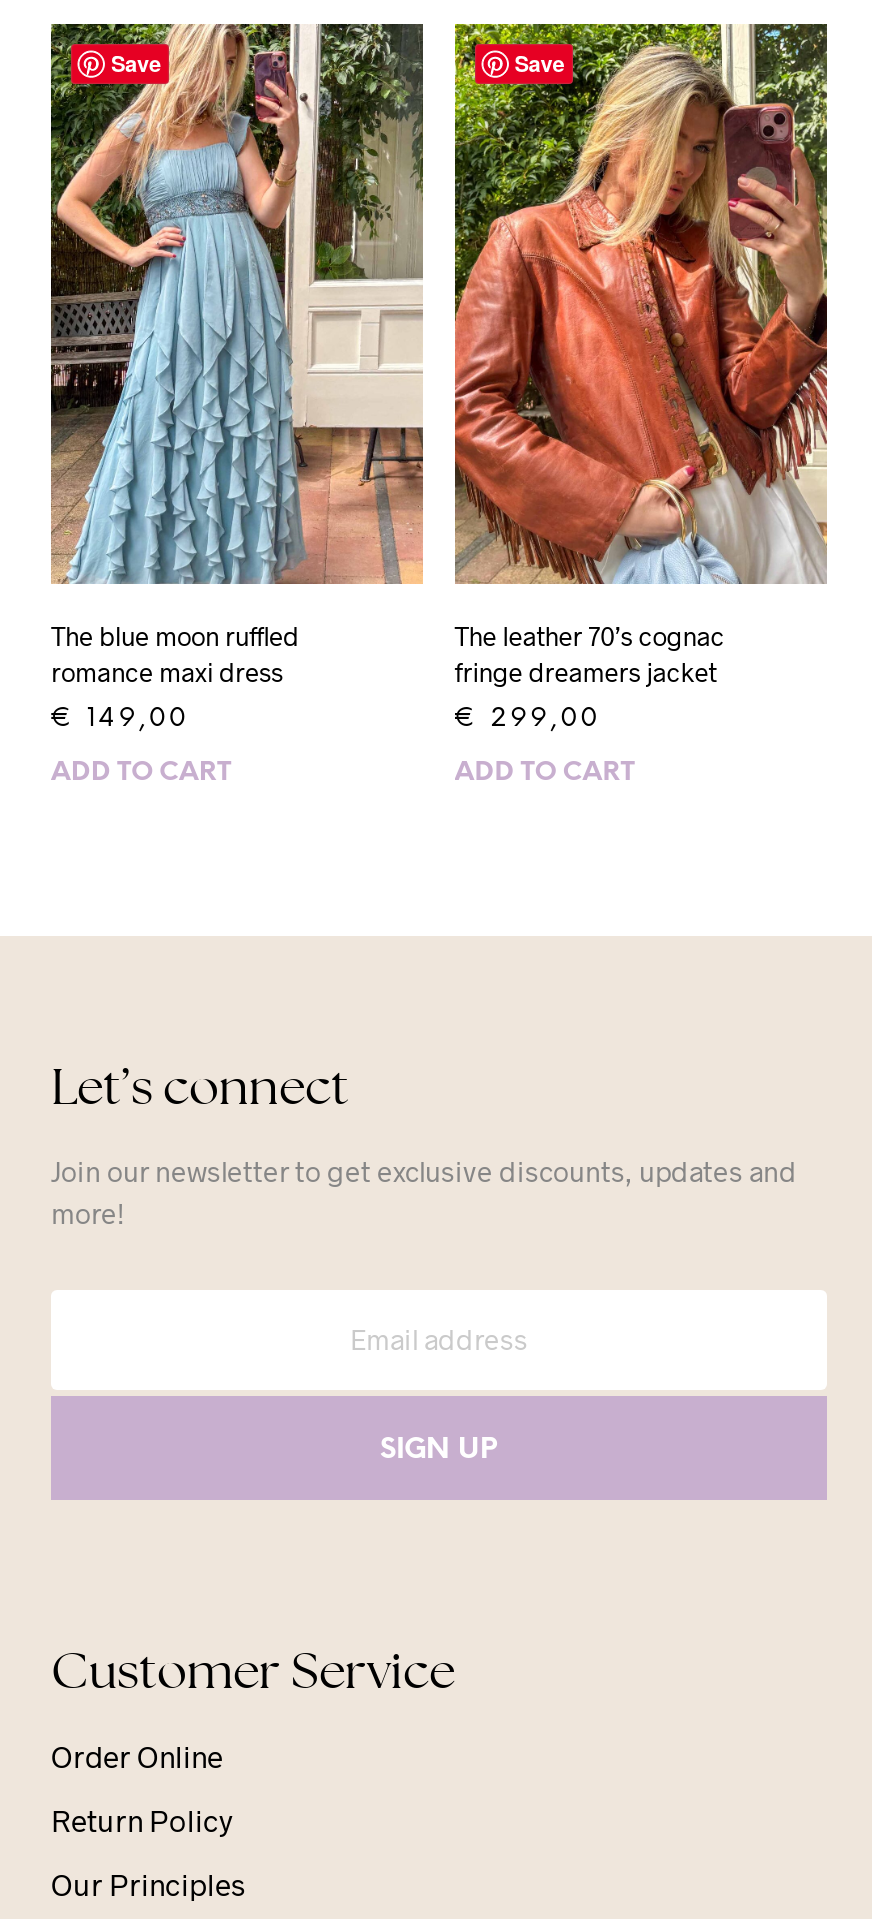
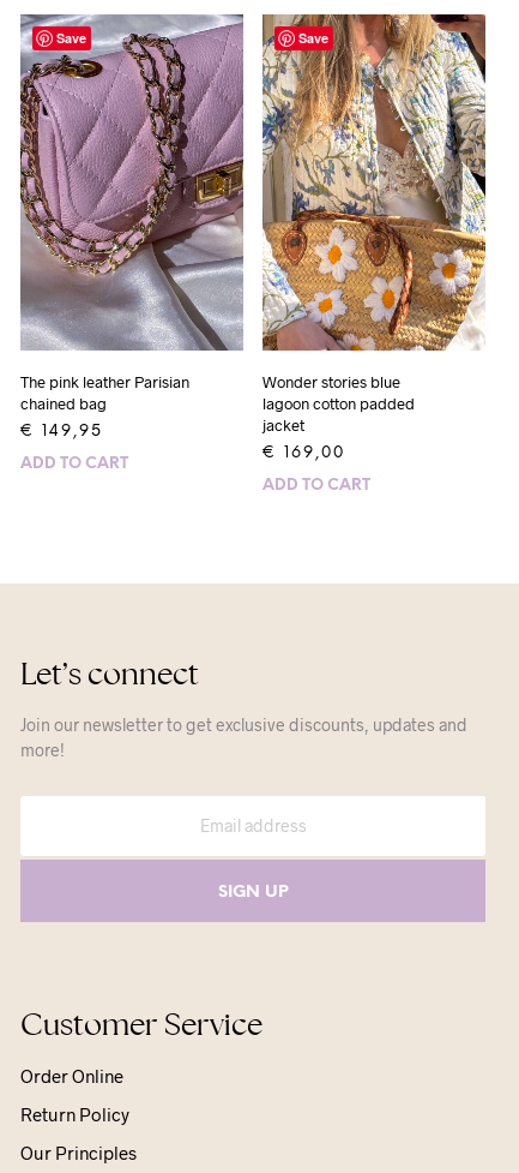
- [image]
- The blue moon ruffled
- romance maxi dress
+ [image]
+ The pink leather Parisian
+ chained bag

- [image]
- The leather 70’s cognac
- fringe dreamers jacket
+ [image]
+ Wonder stories blue
+ lagoon cotton padded
+ jacket

- €149,00
+ €149,95

- €299,00
+ €169,00
